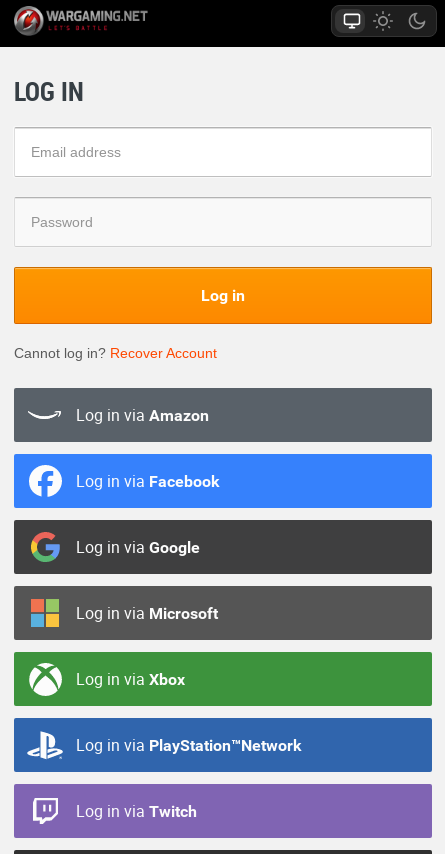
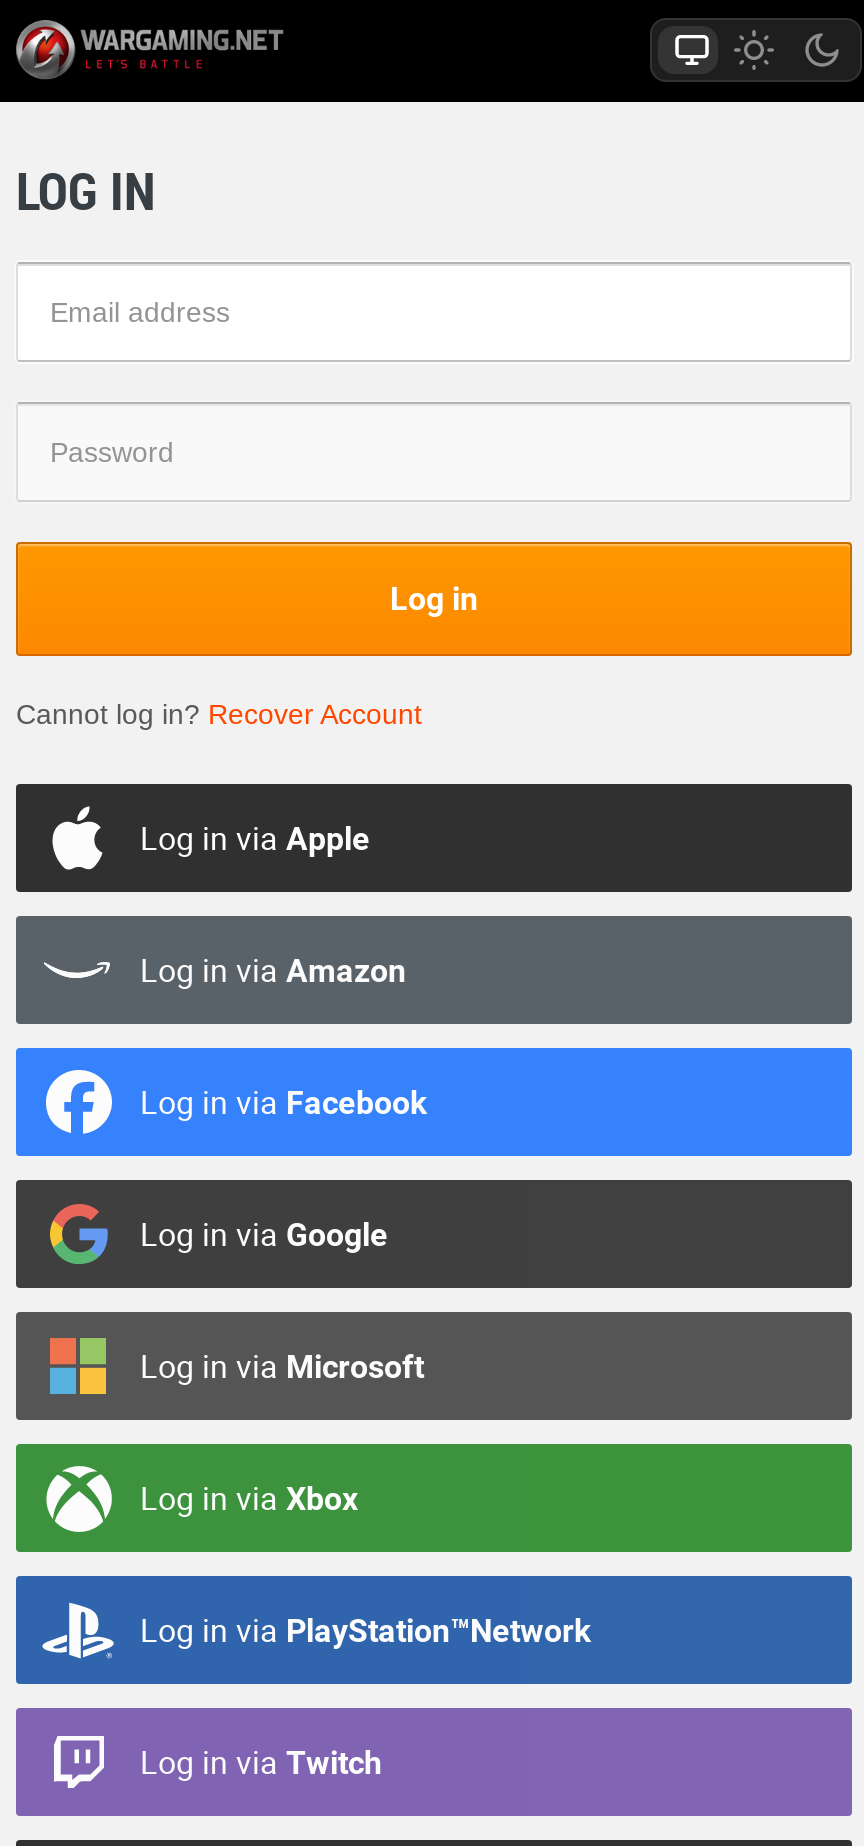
+ Log in via Apple
